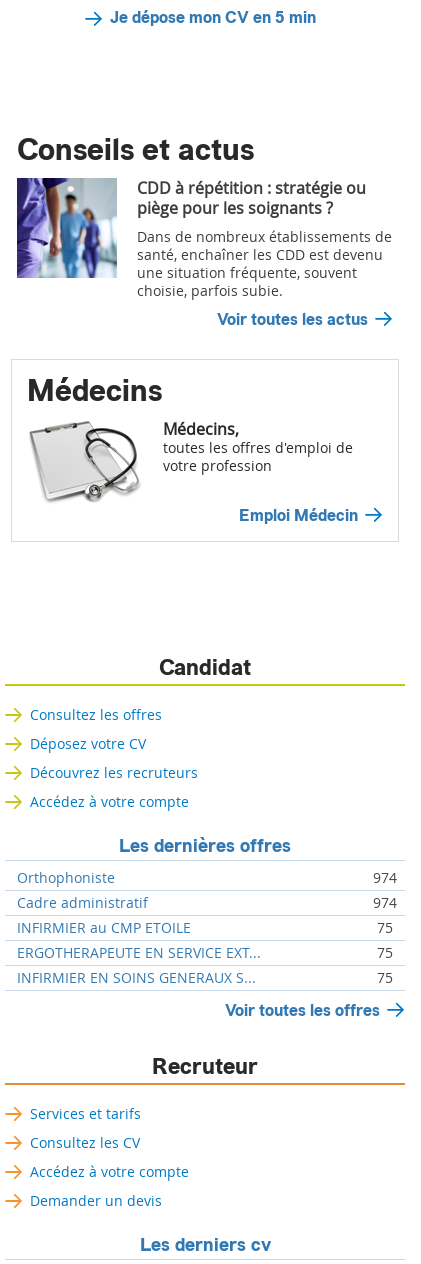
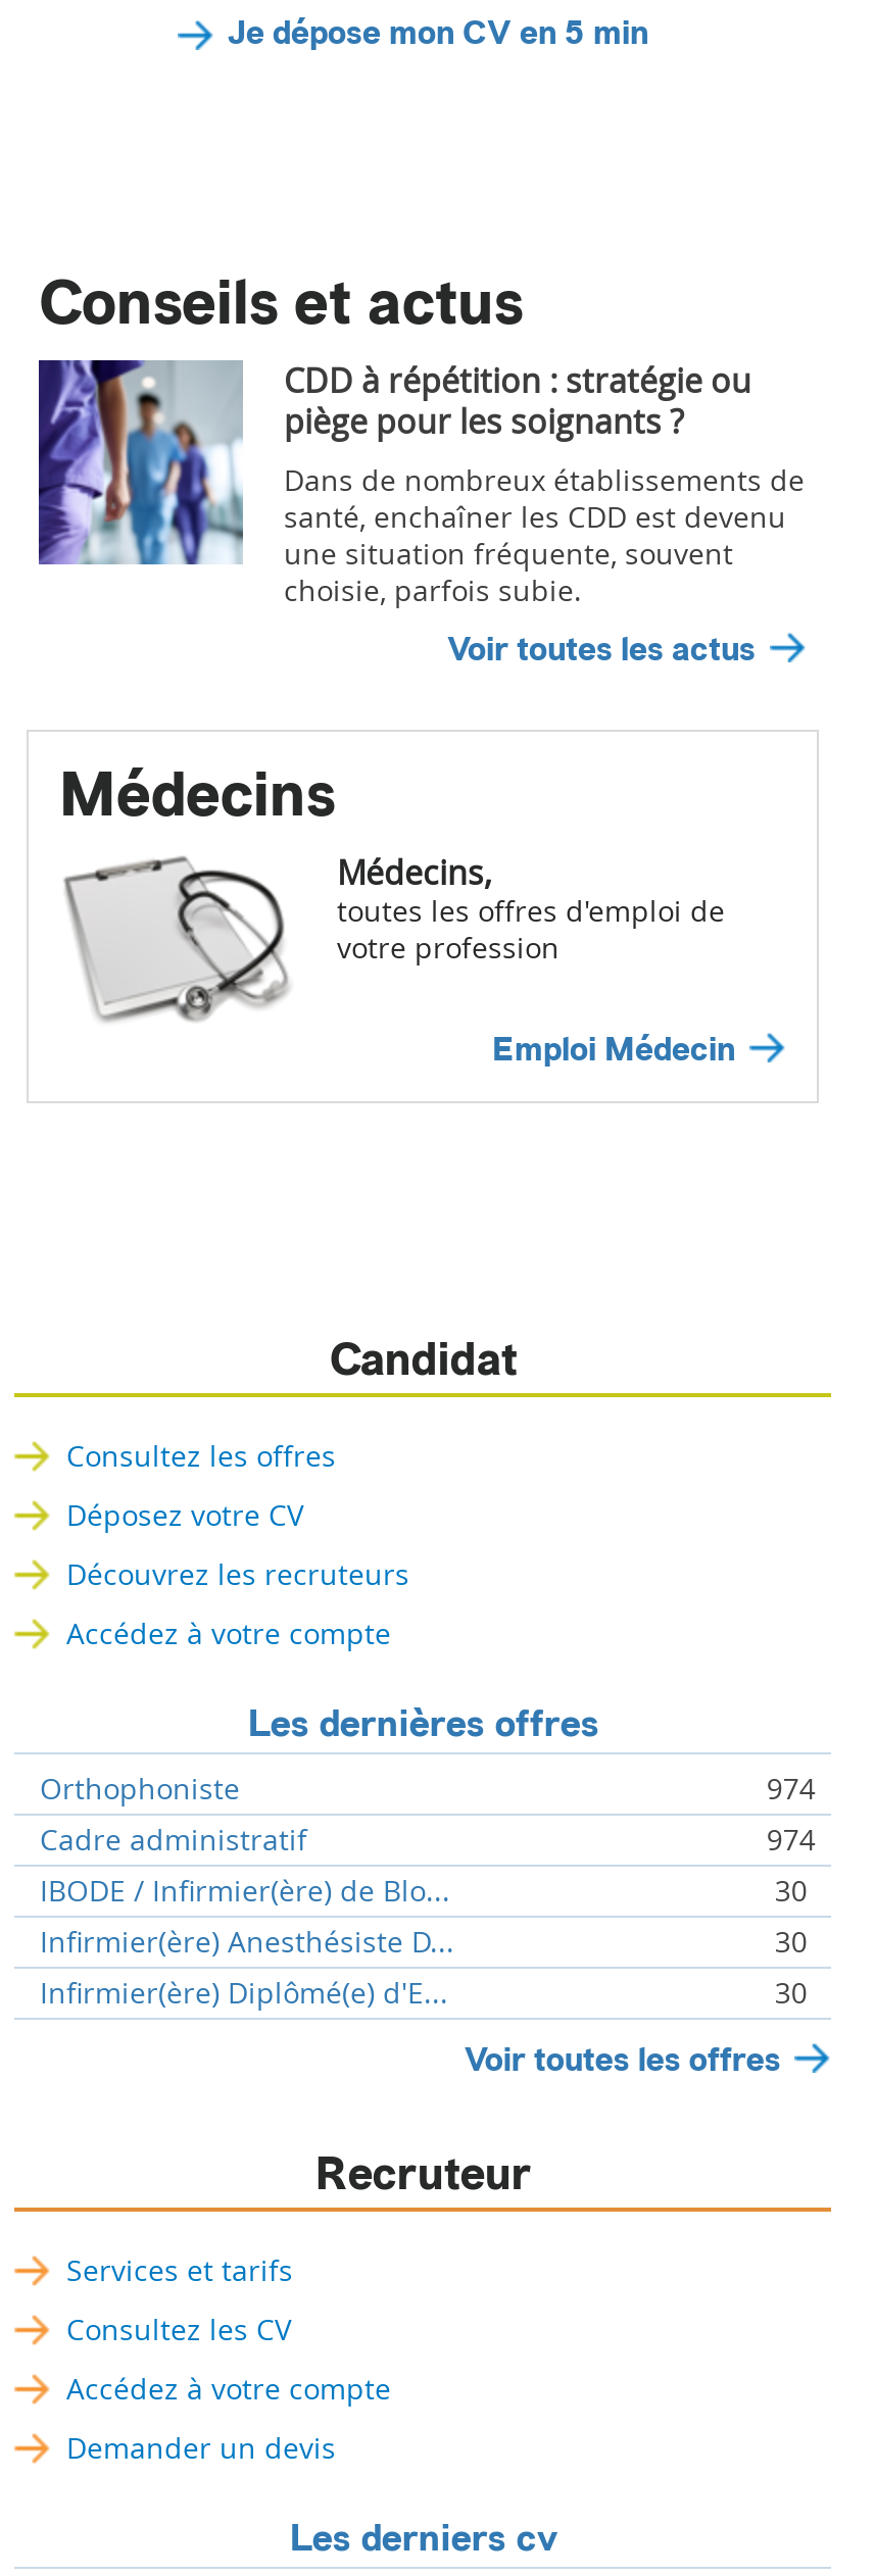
- INFIRMIER au CMP ETOILE
- 75
- ERGOTHERAPEUTE EN SERVICE EXT...
- 75
- INFIRMIER EN SOINS GENERAUX S...
- 75
+ IBODE / Infirmier(ère) de Blo...
+ 30
+ Infirmier(ère) Anesthésiste D...
+ 30
+ Infirmier(ère) Diplômé(e) d'E...
+ 30
